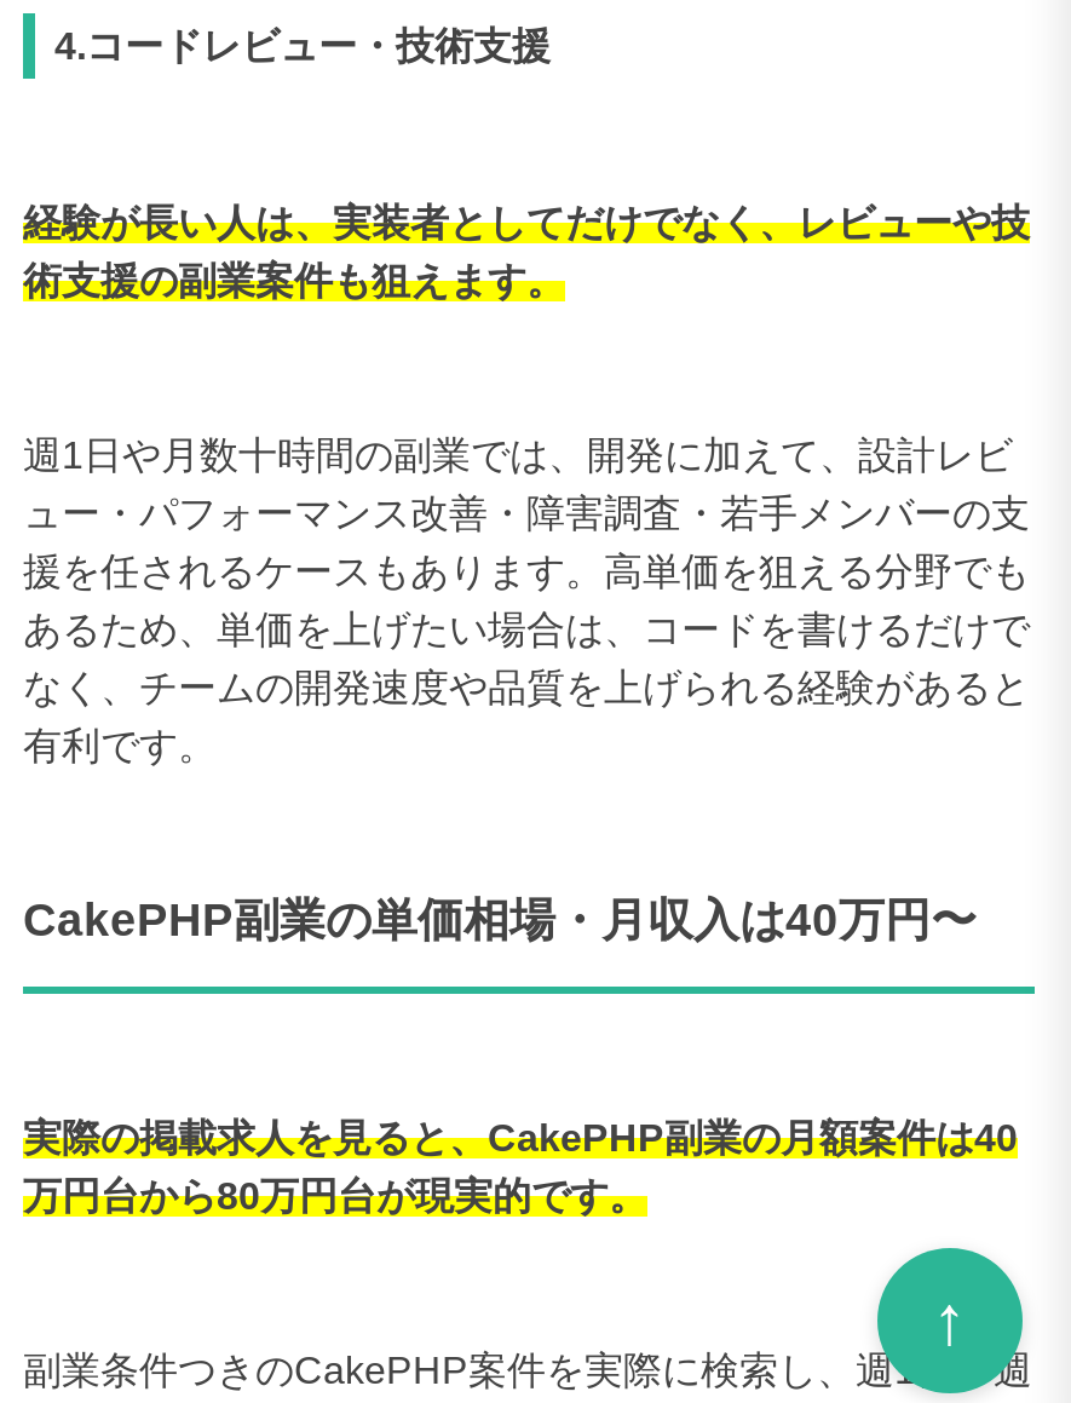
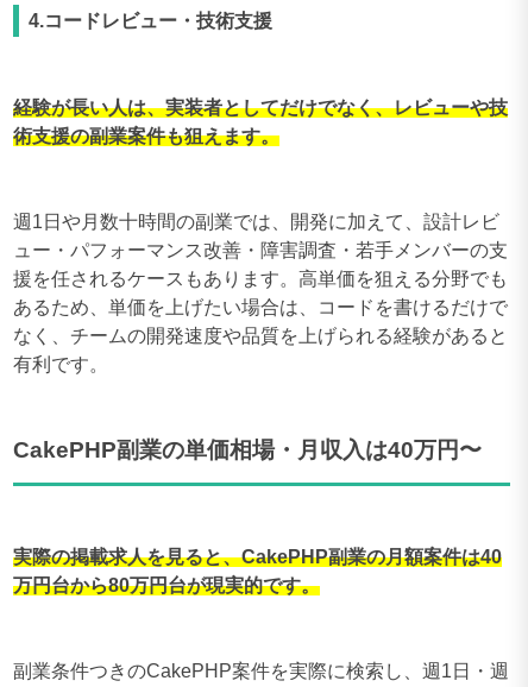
- [image]
